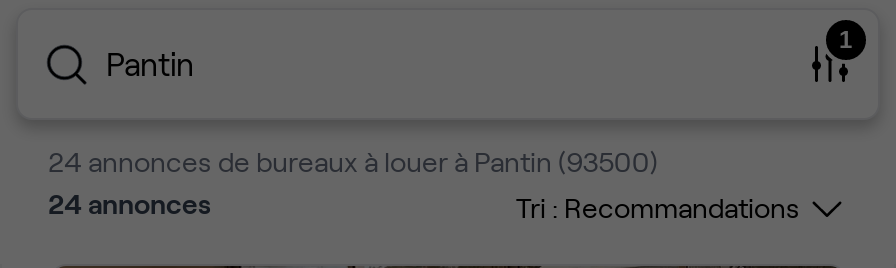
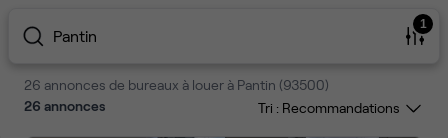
- 24 annonces de bureaux à louer à Pantin (93500)
+ 26 annonces de bureaux à louer à Pantin (93500)

- 24 annonces
+ 26 annonces
